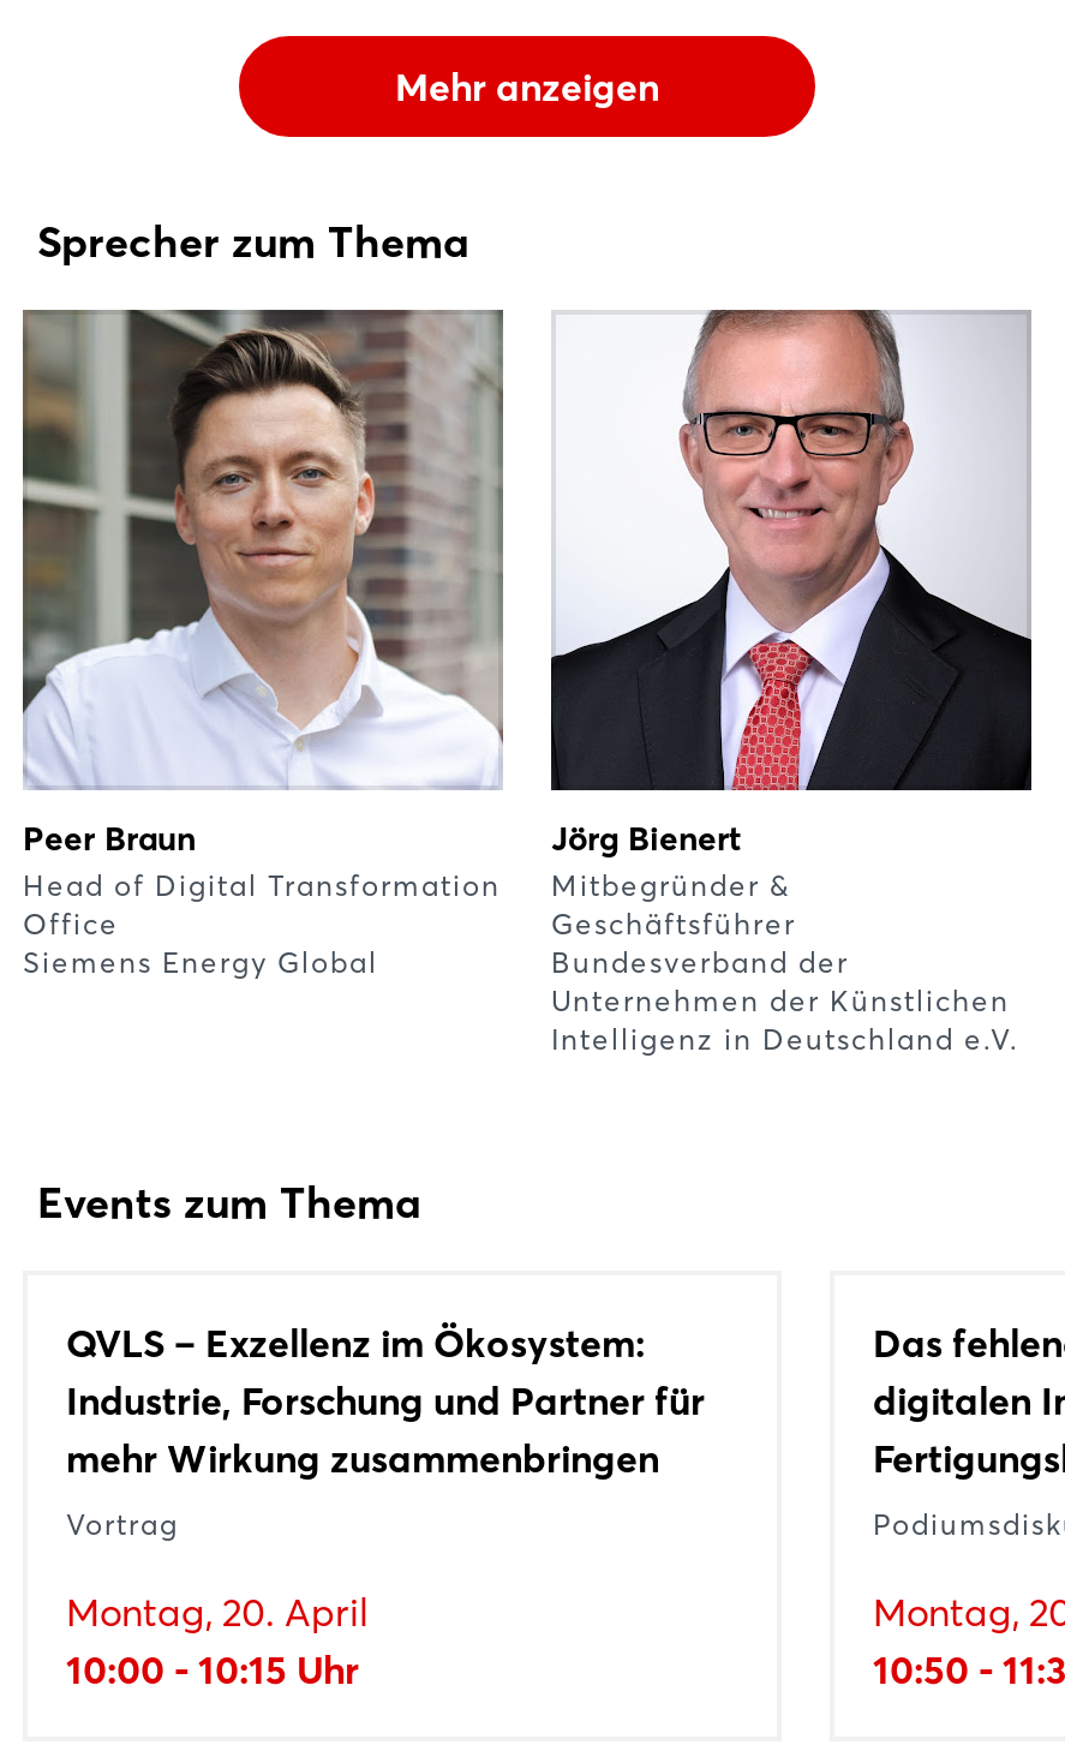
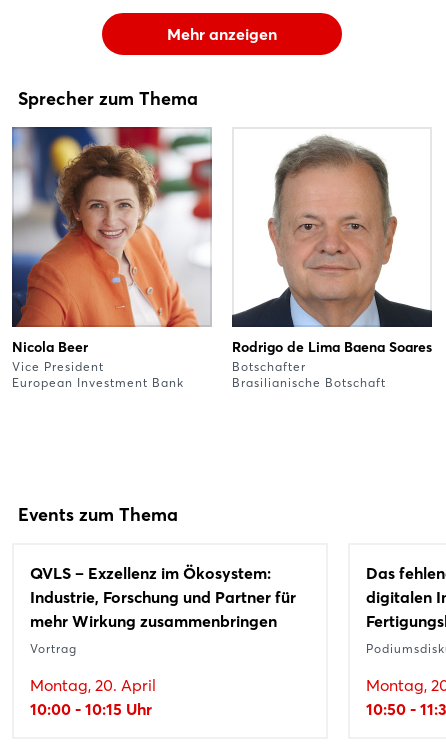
- [image]
- Peer Braun
- Head of Digital Transformation
- Office
- Siemens Energy Global
+ [image]
+ Nicola Beer
+ Vice President
+ European Investment Bank

- [image]
- Jörg Bienert
- Mitbegründer &
- Geschäftsführer
- Bundesverband der
- Unternehmen der Künstlichen
- Intelligenz in Deutschland e.V.
+ [image]
+ Rodrigo de Lima Baena Soares
+ Botschafter
+ Brasilianische Botschaft
